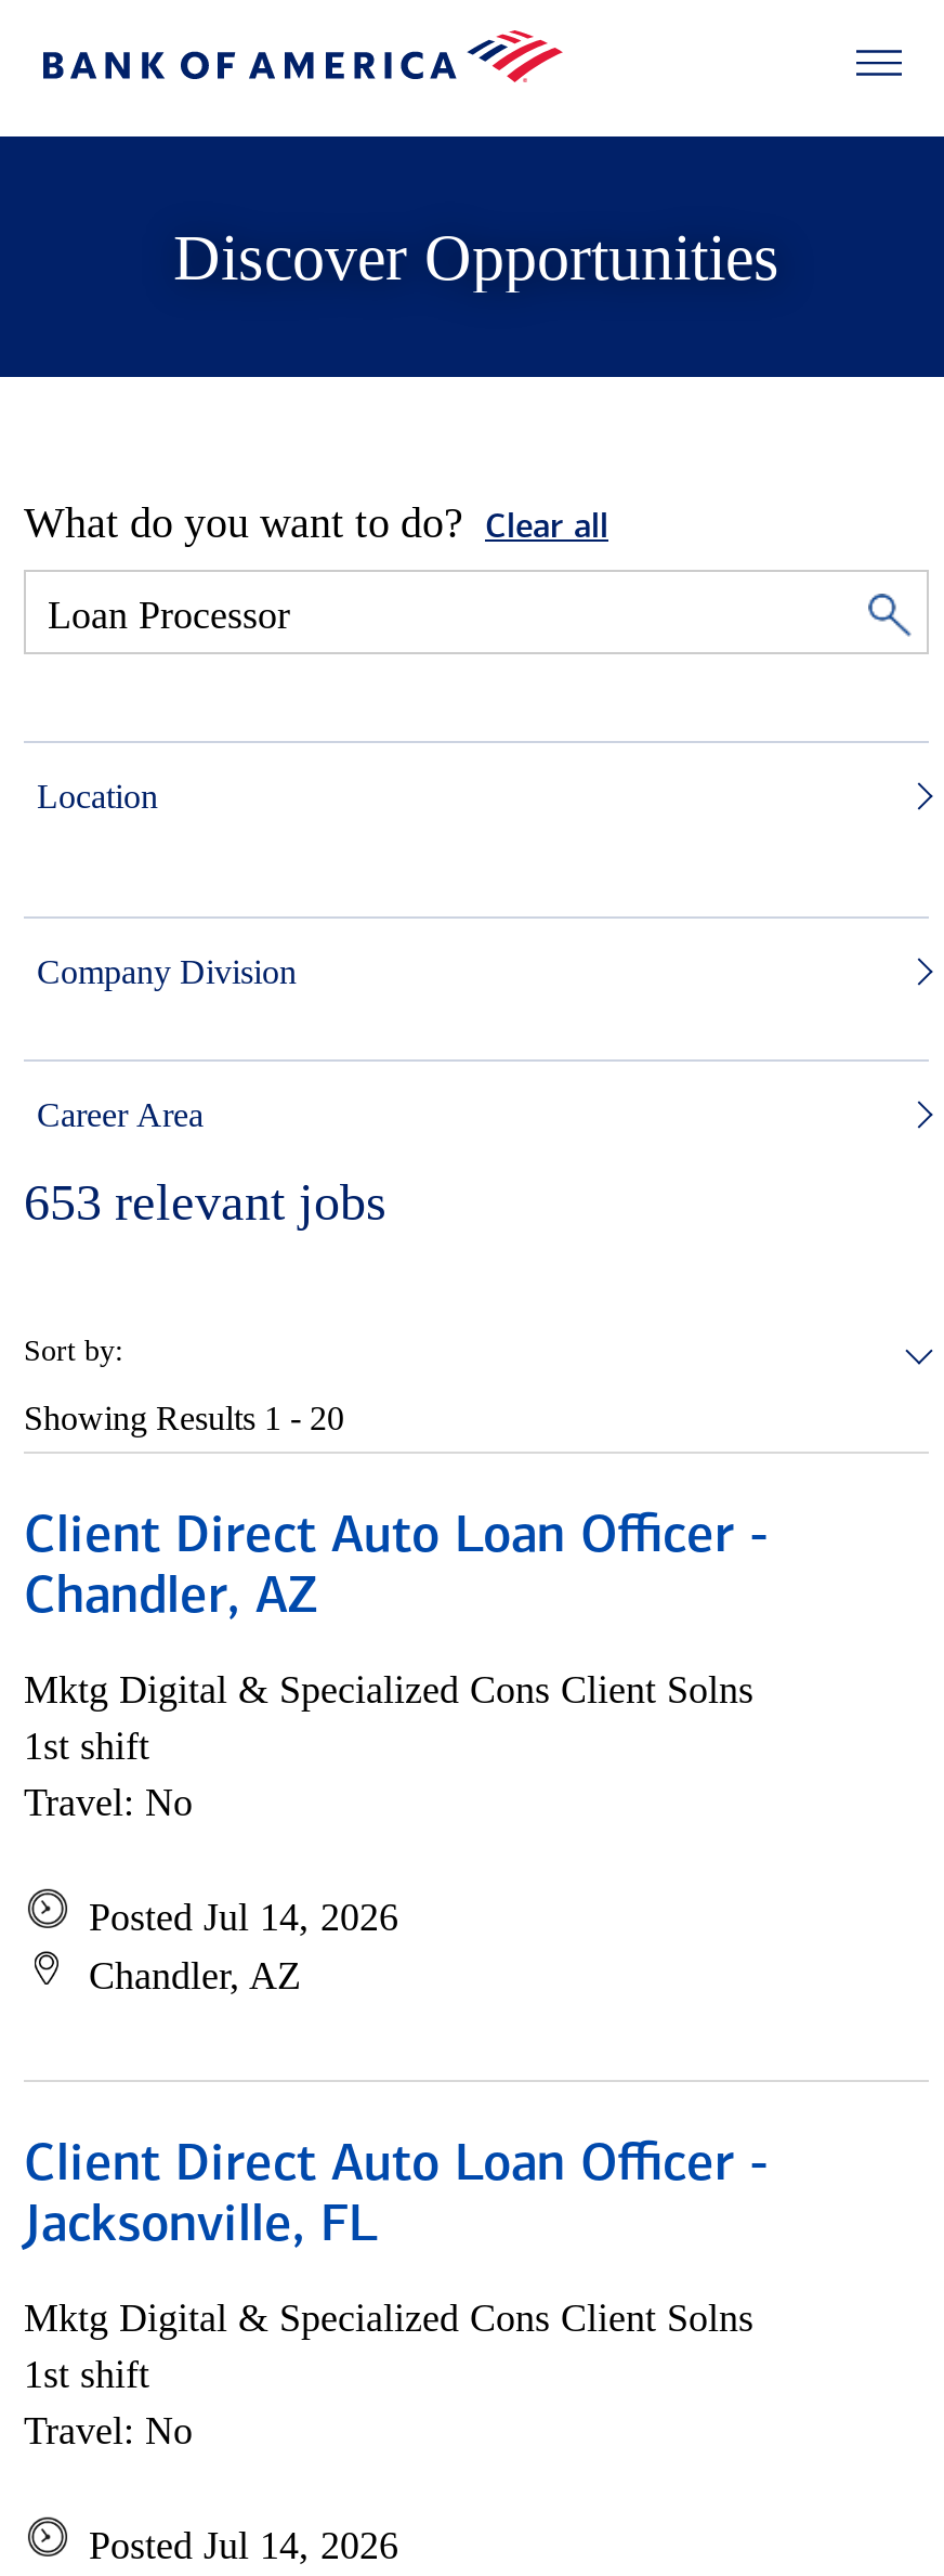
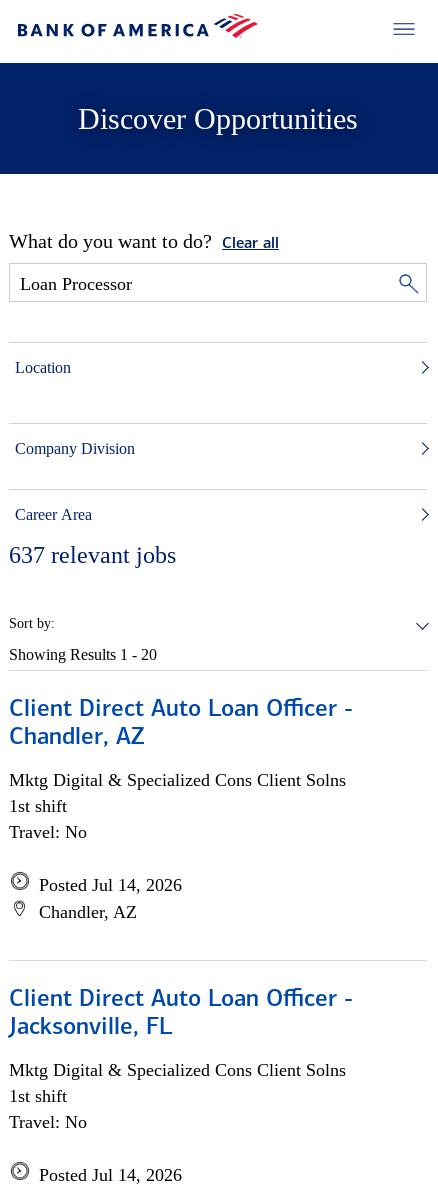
- 653 relevant jobs
+ 637 relevant jobs
